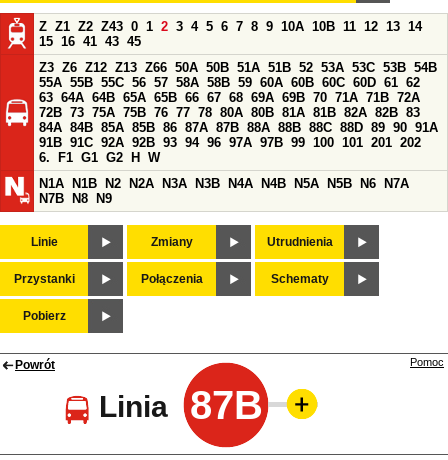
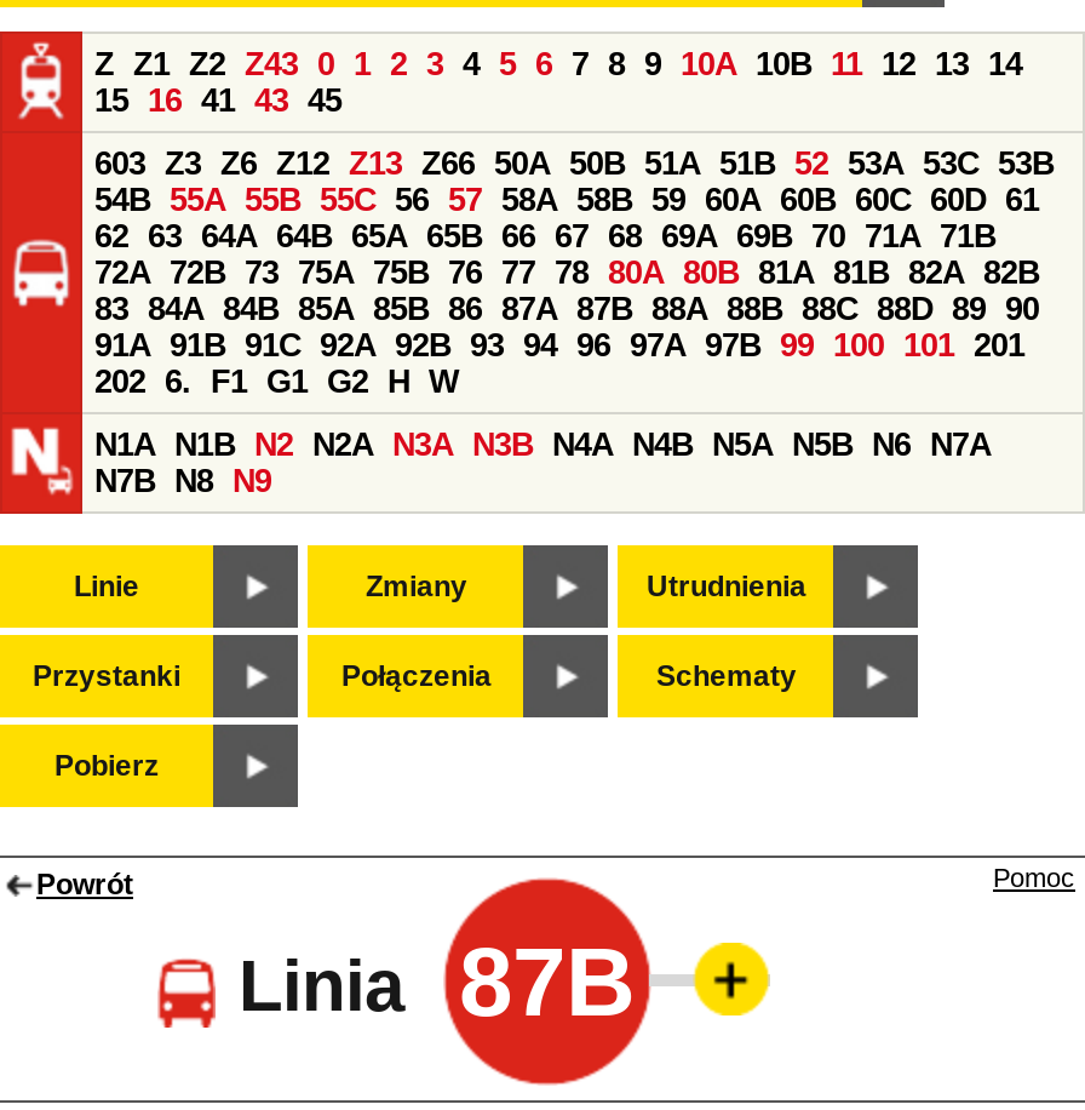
- Z3 Z6 Z12 Z13 Z66 50A 50B 51A 51B 52 53A 53C 53B 54B
- 55A 55B 55C 56 57 58A 58B 59 60A 60B 60C 60D 61 62
- 63 64A 64B 65A 65B 66 67 68 69A 69B 70 71A 71B 72A
- 72B 73 75A 75B 76 77 78 80A 80B 81A 81B 82A 82B 83
- 84A 84B 85A 85B 86 87A 87B 88A 88B 88C 88D 89 90 91A
- 91B 91C 92A 92B 93 94 96 97A 97B 99 100 101 201 202
- 6. F1 G1 G2 H W
+ 603 Z3 Z6 Z12 Z13 Z66 50A 50B 51A 51B 52 53A 53C 53B
+ 54B 55A 55B 55C 56 57 58A 58B 59 60A 60B 60C 60D 61
+ 62 63 64A 64B 65A 65B 66 67 68 69A 69B 70 71A 71B
+ 72A 72B 73 75A 75B 76 77 78 80A 80B 81A 81B 82A 82B
+ 83 84A 84B 85A 85B 86 87A 87B 88A 88B 88C 88D 89 90
+ 91A 91B 91C 92A 92B 93 94 96 97A 97B 99 100 101 201
+ 202 6. F1 G1 G2 H W
